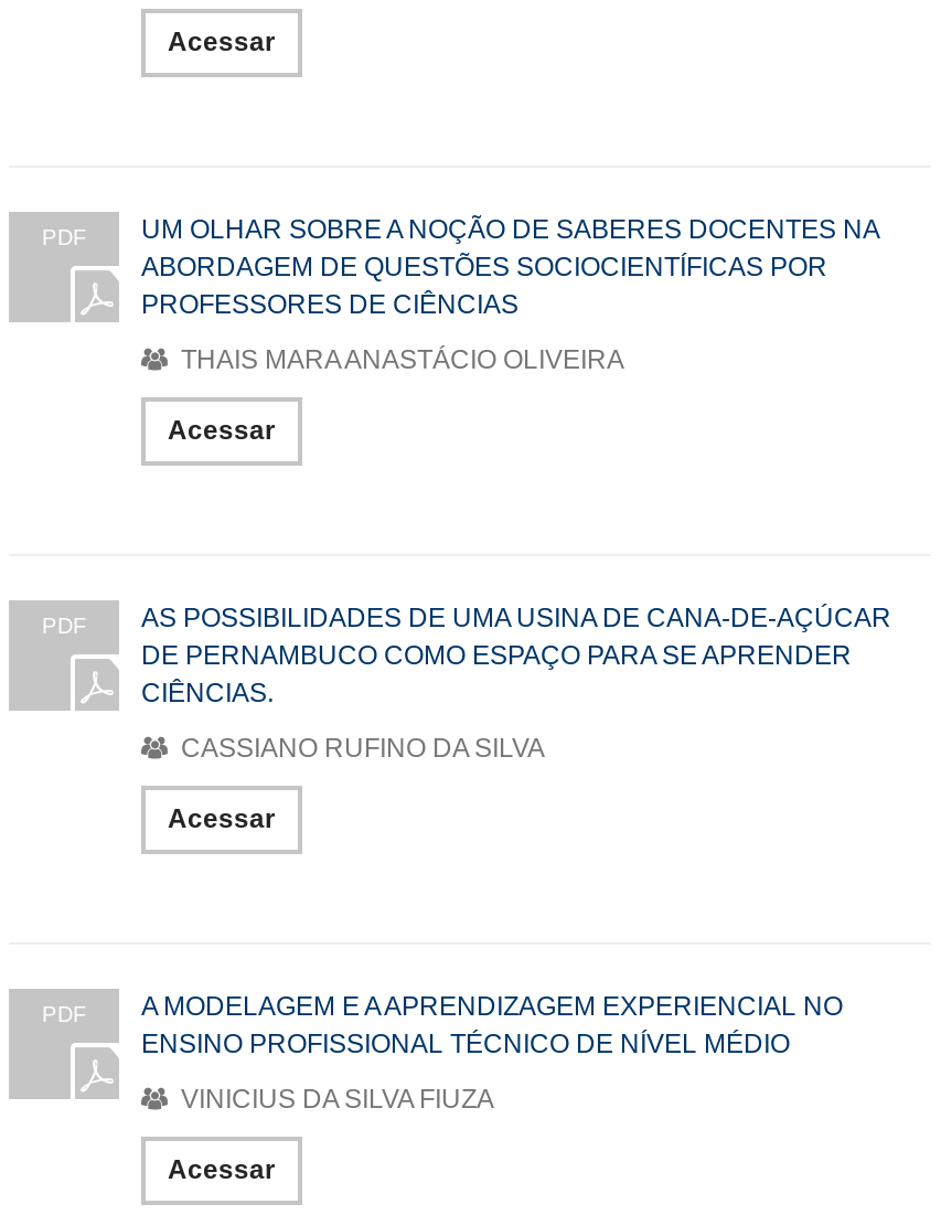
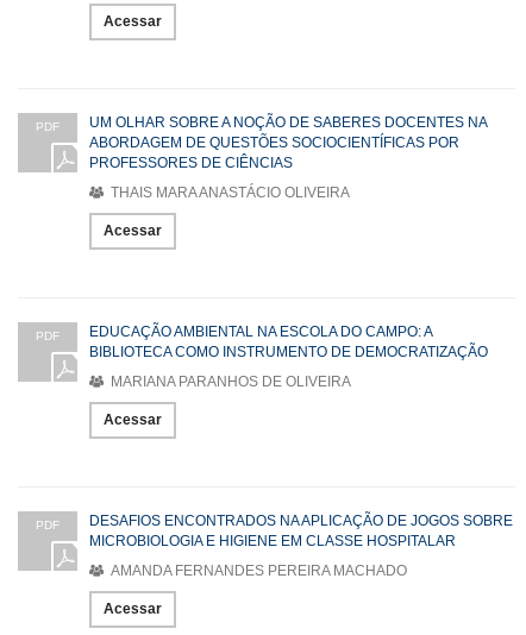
- AS POSSIBILIDADES DE UMA USINA DE CANA-DE-AÇÚCAR
- DE PERNAMBUCO COMO ESPAÇO PARA SE APRENDER
- CIÊNCIAS.
+ EDUCAÇÃO AMBIENTAL NA ESCOLA DO CAMPO: A
+ BIBLIOTECA COMO INSTRUMENTO DE DEMOCRATIZAÇÃO

- CASSIANO RUFINO DA SILVA
+ MARIANA PARANHOS DE OLIVEIRA

- A MODELAGEM E A APRENDIZAGEM EXPERIENCIAL NO
- ENSINO PROFISSIONAL TÉCNICO DE NÍVEL MÉDIO
+ DESAFIOS ENCONTRADOS NA APLICAÇÃO DE JOGOS SOBRE
+ MICROBIOLOGIA E HIGIENE EM CLASSE HOSPITALAR

- VINICIUS DA SILVA FIUZA
+ AMANDA FERNANDES PEREIRA MACHADO
